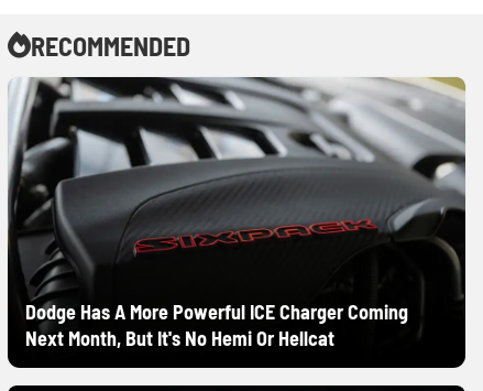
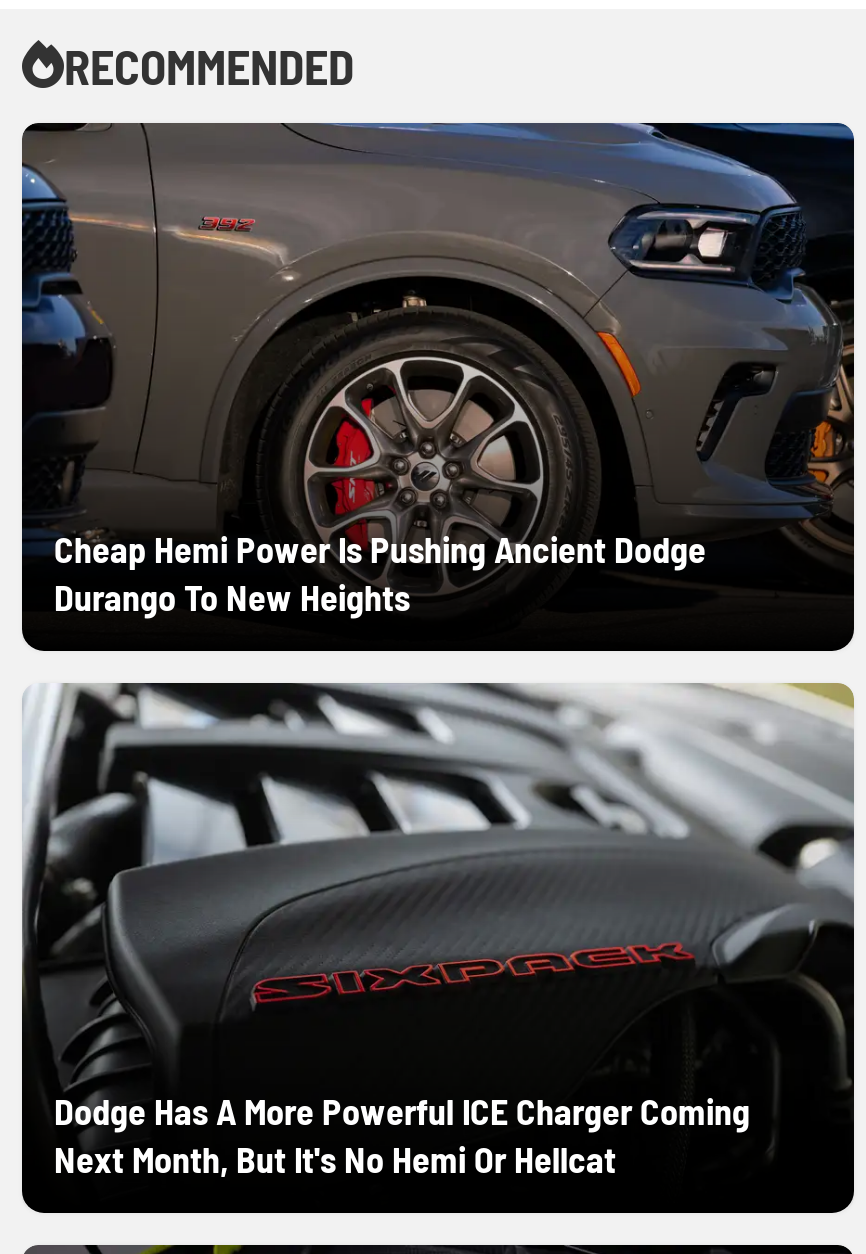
+ [image]
+ Cheap Hemi Power Is Pushing Ancient Dodge
+ Durango To New Heights
